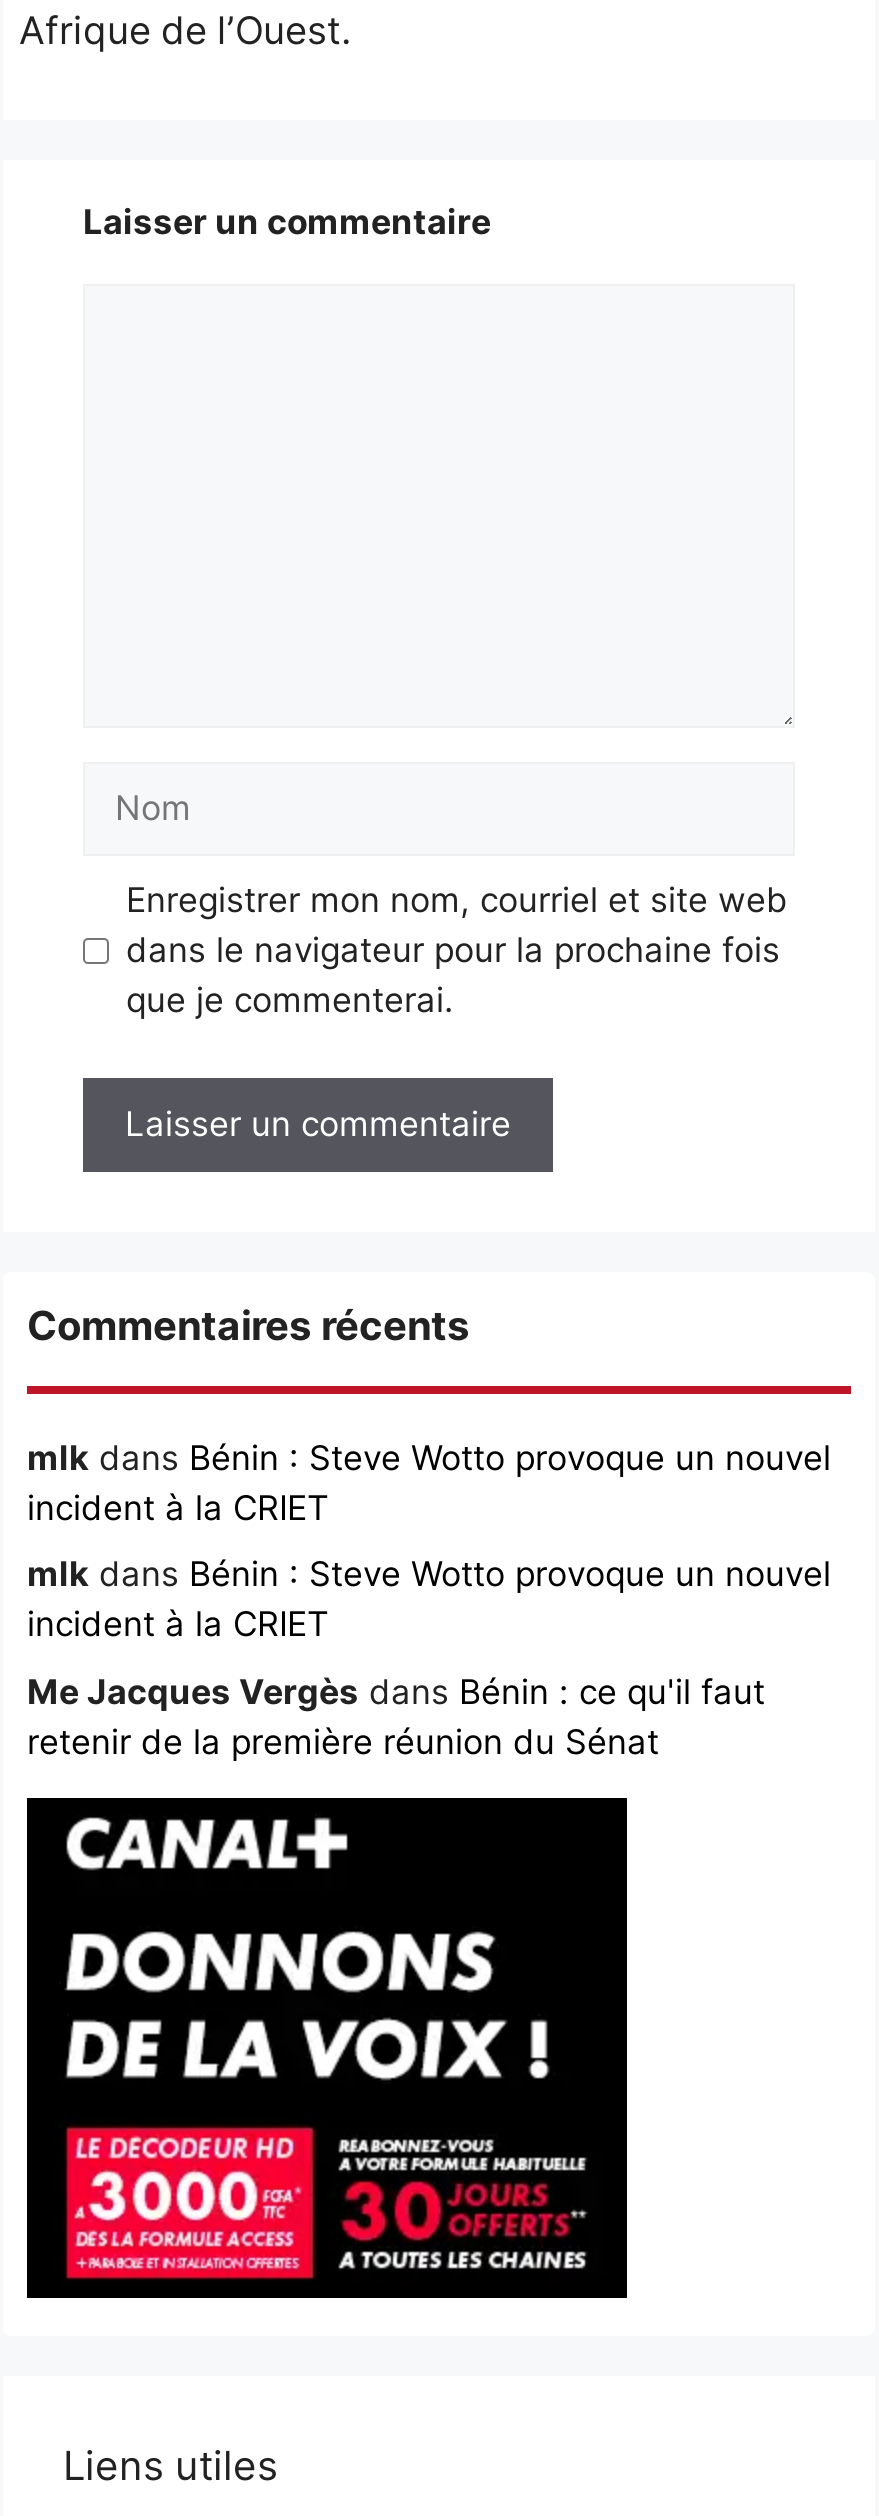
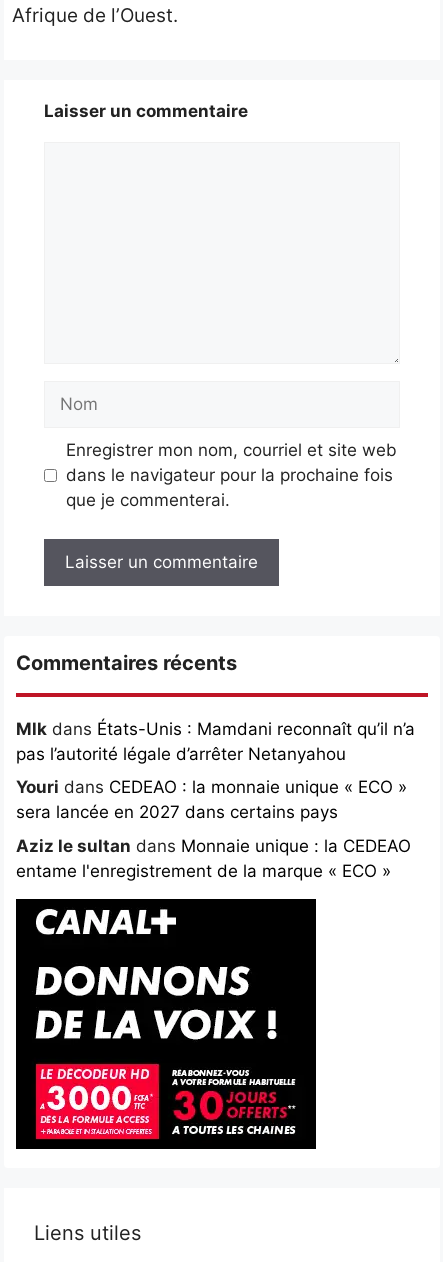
- mlk dans Bénin : Steve Wotto provoque un nouvel
- incident à la CRIET
+ Mlk dans États-Unis : Mamdani reconnaît qu’il n’a
+ pas l’autorité légale d’arrêter Netanyahou

- mlk dans Bénin : Steve Wotto provoque un nouvel
- incident à la CRIET
+ Youri dans CEDEAO : la monnaie unique « ECO »
+ sera lancée en 2027 dans certains pays

- Me Jacques Vergès dans Bénin : ce qu'il faut
- retenir de la première réunion du Sénat
+ Aziz le sultan dans Monnaie unique : la CEDEAO
+ entame l'enregistrement de la marque « ECO »
